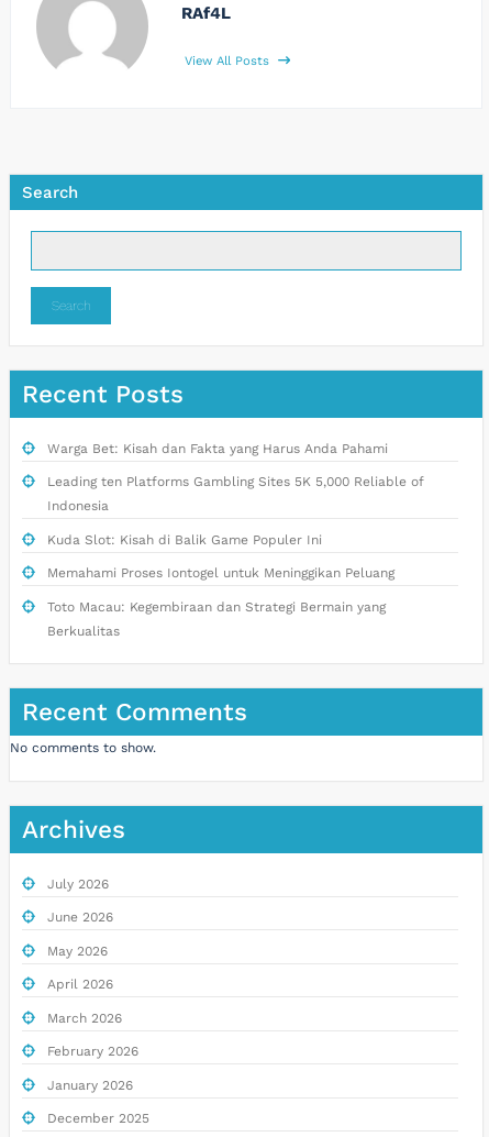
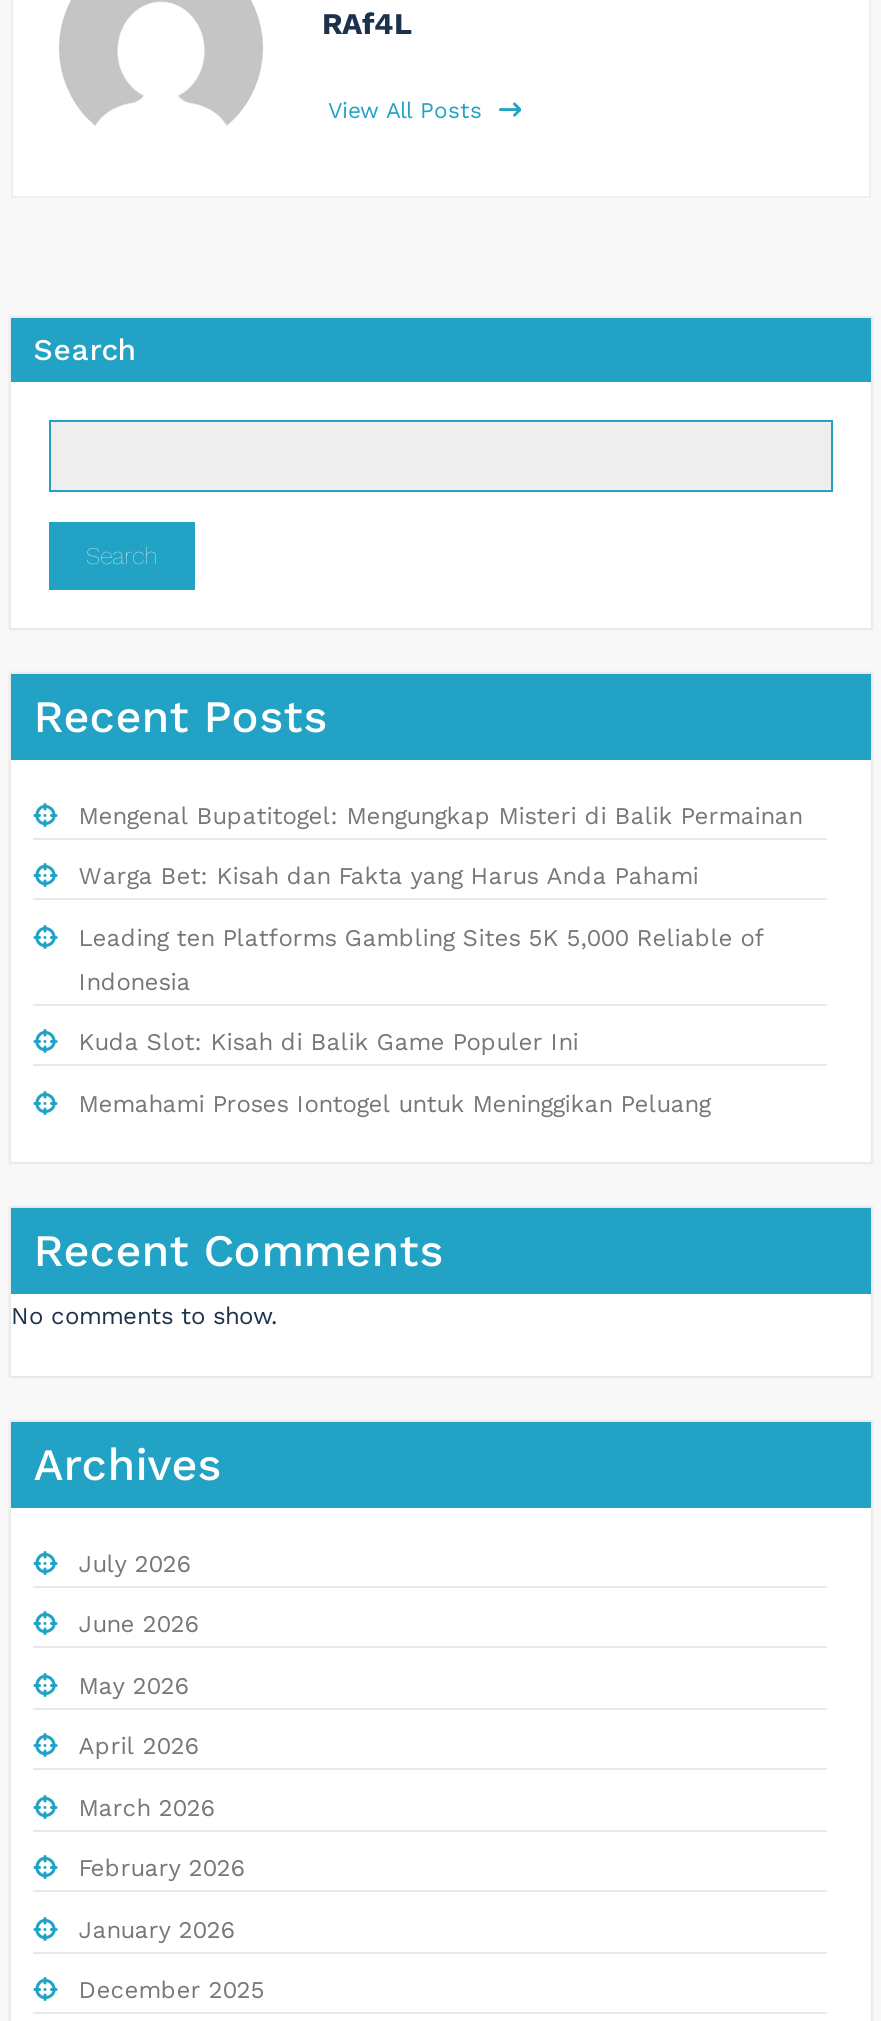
+ Mengenal Bupatitogel: Mengungkap Misteri di Balik Permainan

moved down: Warga Bet: Kisah dan Fakta yang Harus Anda Pahami | Leading ten Platforms Gambling Sites 5K 5,000 Reliable of | Indonesia | Kuda Slot: Kisah di Balik Game Populer Ini | Memahami Proses Iontogel untuk Meninggikan Peluang

- Toto Macau: Kegembiraan dan Strategi Bermain yang
- Berkualitas
